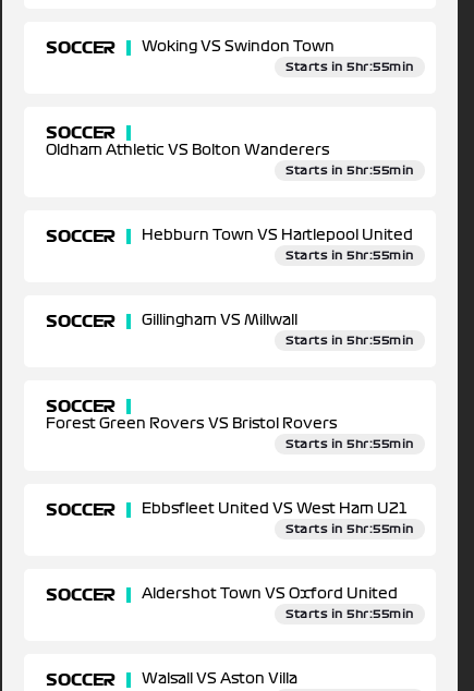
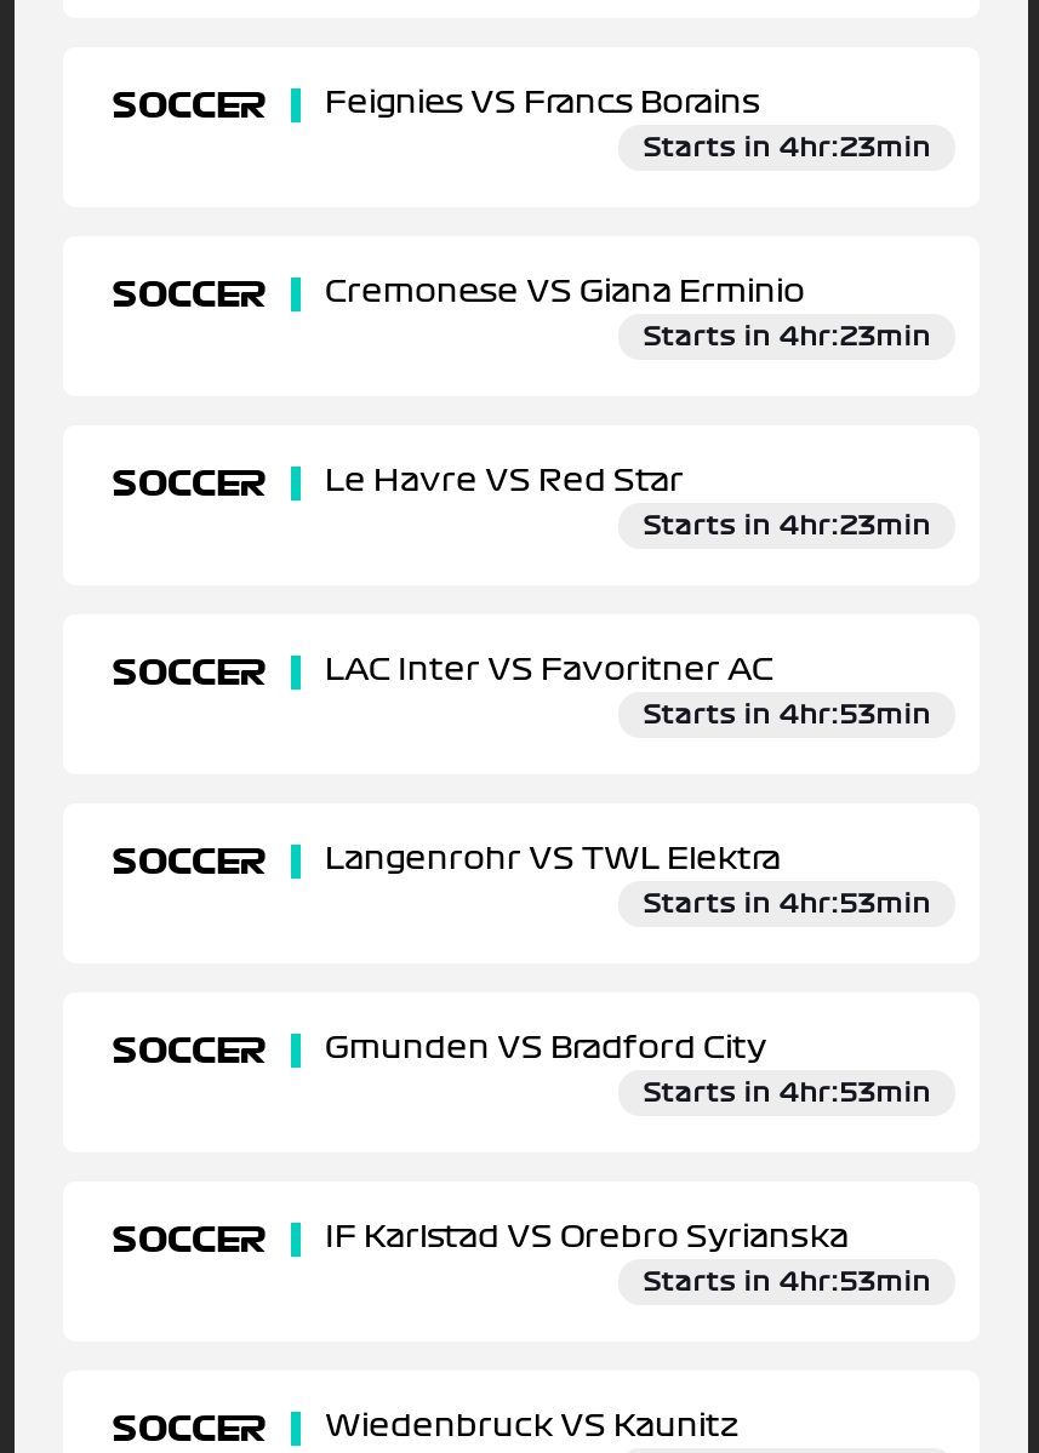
- Woking VS Swindon Town
+ Feignies VS Francs Borains

- Starts in 5hr:55min
+ Starts in 4hr:23min

- Oldham Athletic VS Bolton Wanderers
+ Cremonese VS Giana Erminio

- Starts in 5hr:55min
+ Starts in 4hr:23min

- Hebburn Town VS Hartlepool United
+ Le Havre VS Red Star

- Starts in 5hr:55min
+ Starts in 4hr:23min

- Gillingham VS Millwall
+ LAC Inter VS Favoritner AC

- Starts in 5hr:55min
+ Starts in 4hr:53min

- Forest Green Rovers VS Bristol Rovers
+ Langenrohr VS TWL Elektra

- Starts in 5hr:55min
+ Starts in 4hr:53min

- Ebbsfleet United VS West Ham U21
+ Gmunden VS Bradford City

- Starts in 5hr:55min
+ Starts in 4hr:53min

- Aldershot Town VS Oxford United
+ IF Karlstad VS Orebro Syrianska

- Starts in 5hr:55min
+ Starts in 4hr:53min

- Walsall VS Aston Villa
+ Wiedenbruck VS Kaunitz
